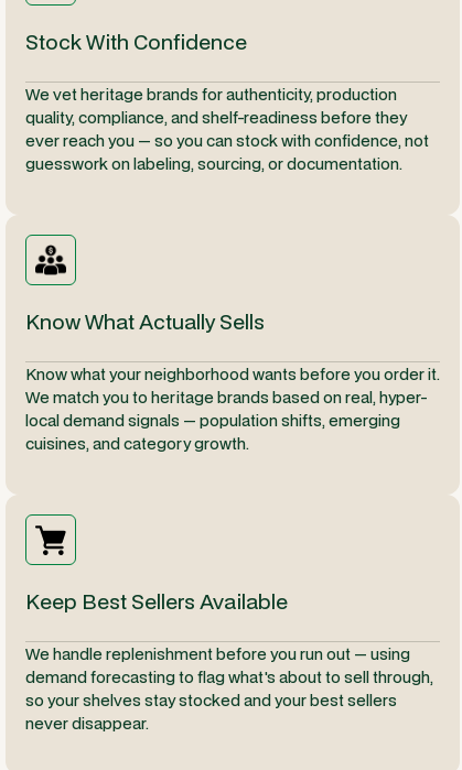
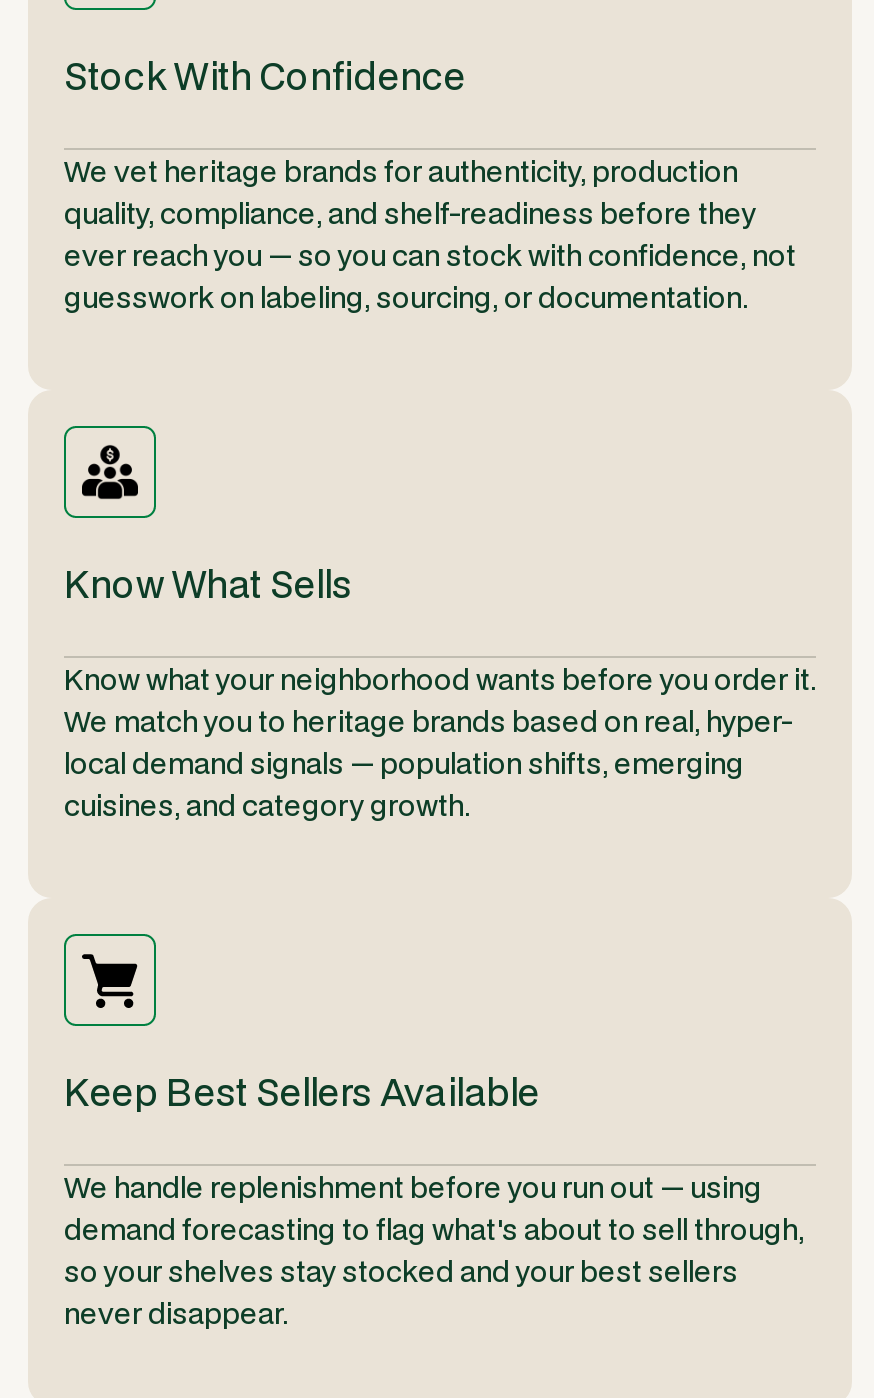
- Know What Actually Sells
+ Know What Sells
